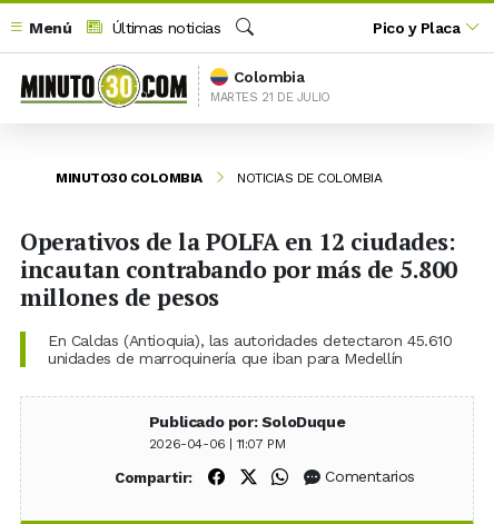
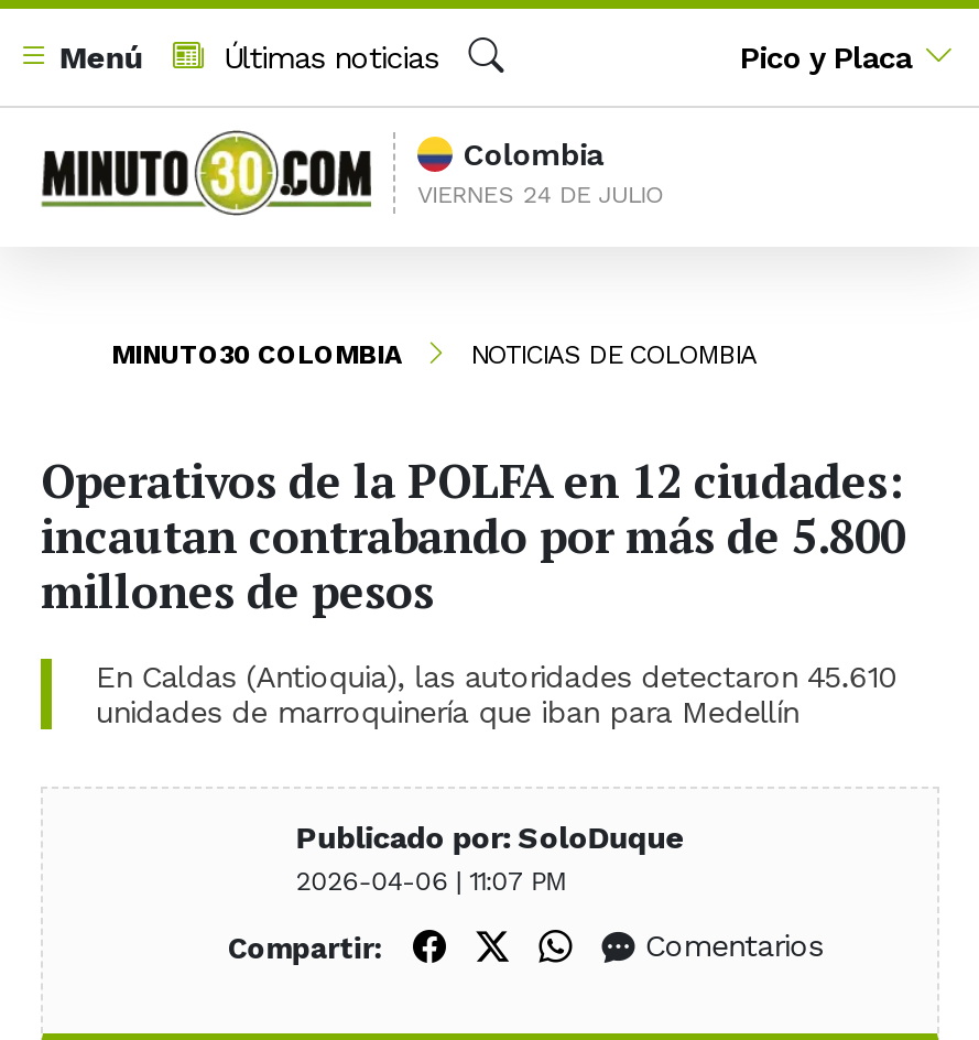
- MARTES 21 DE JULIO
+ VIERNES 24 DE JULIO
